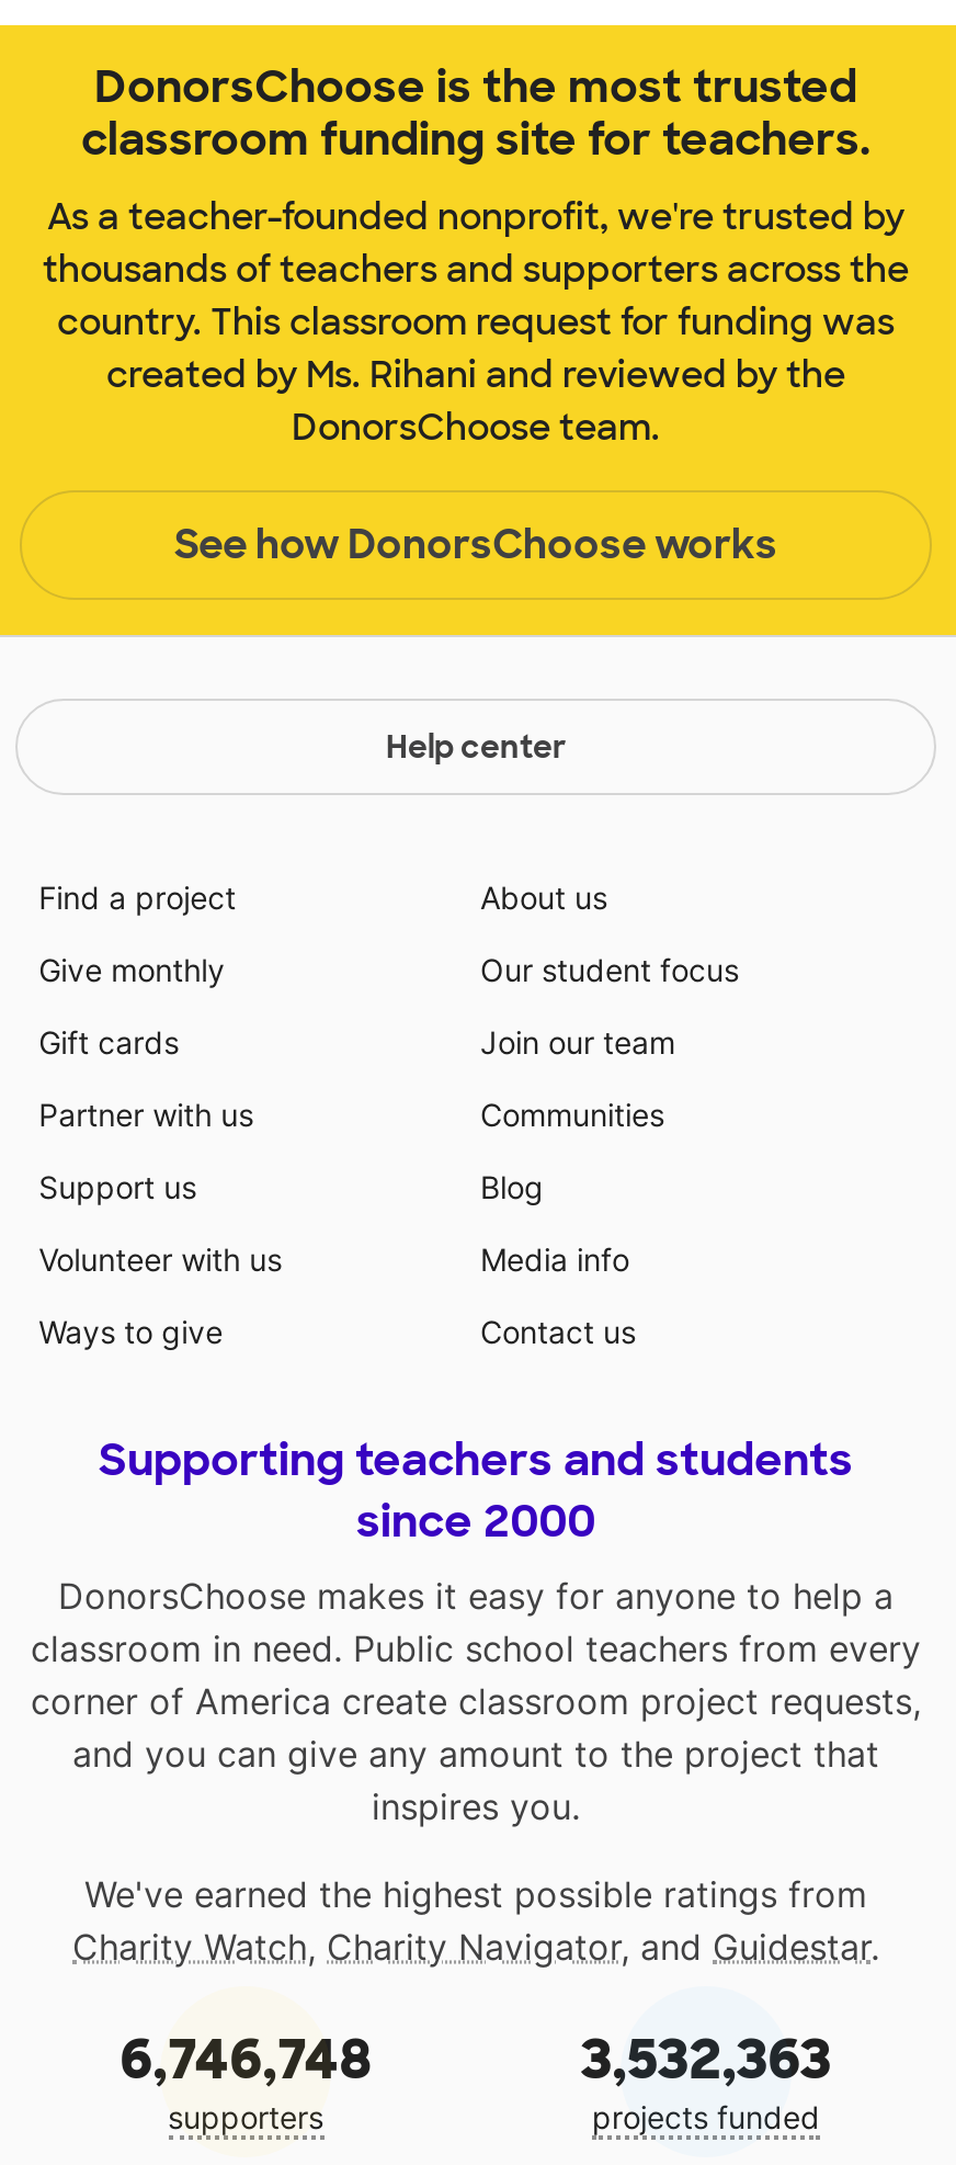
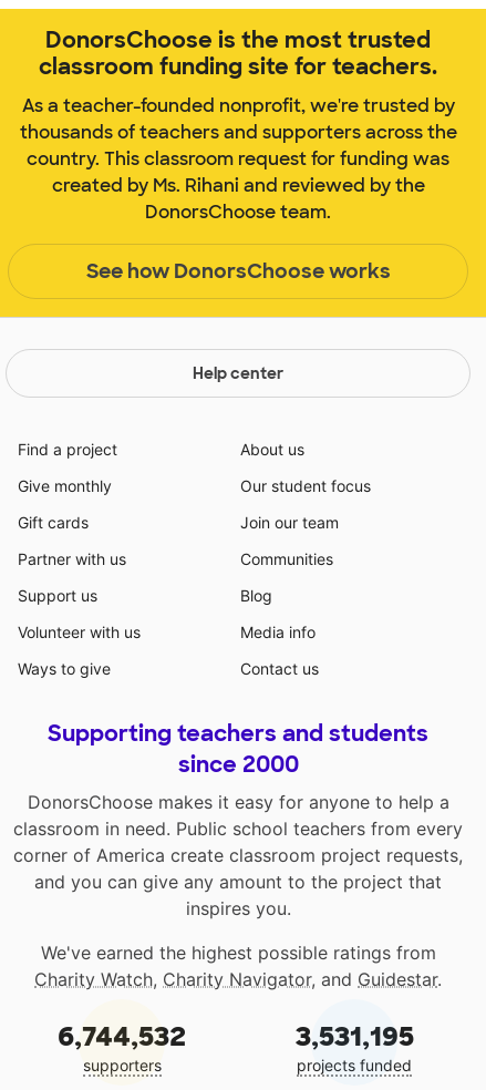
- 6,746,748
+ 6,744,532

- 3,532,363
+ 3,531,195
